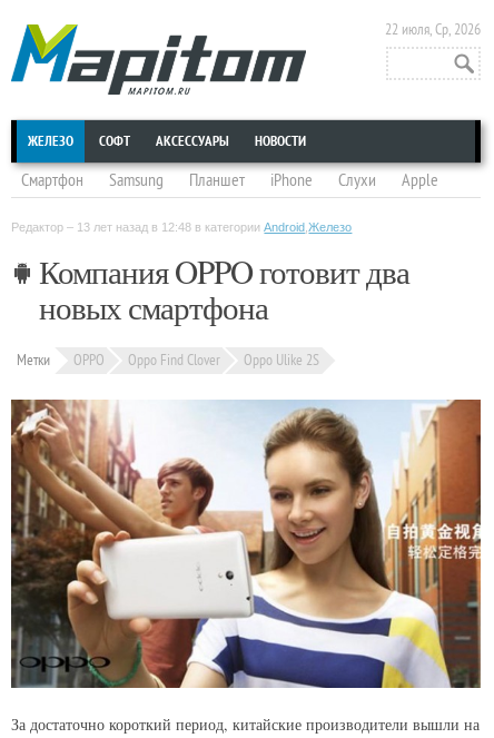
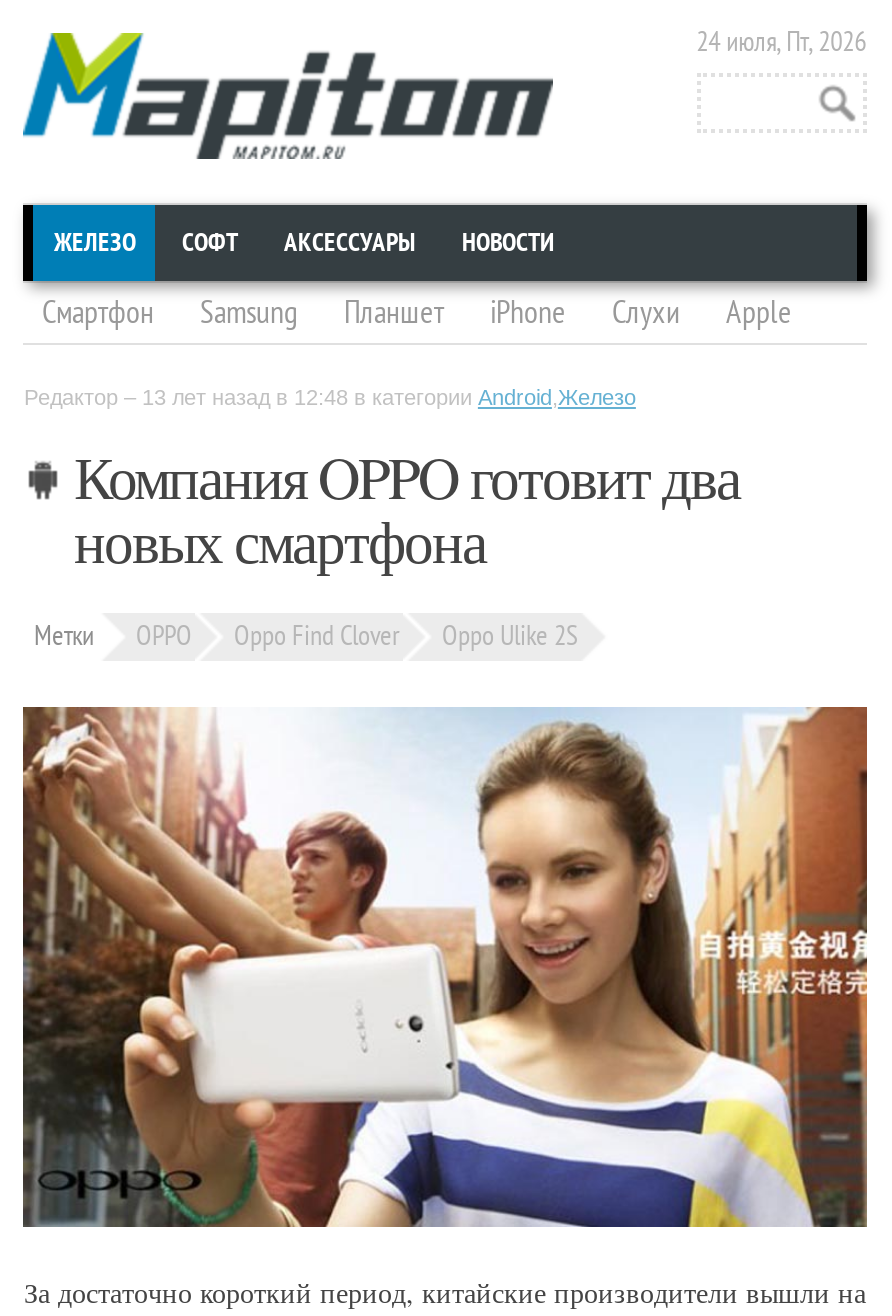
- 22 июля, Ср, 2026
+ 24 июля, Пт, 2026
